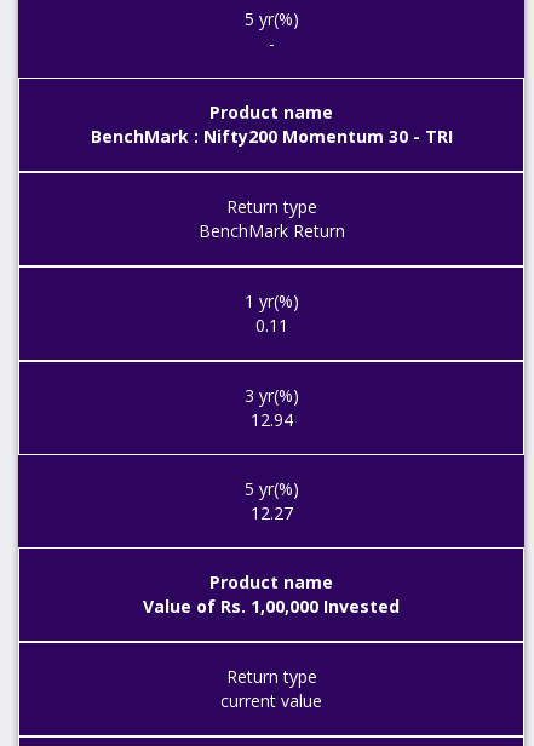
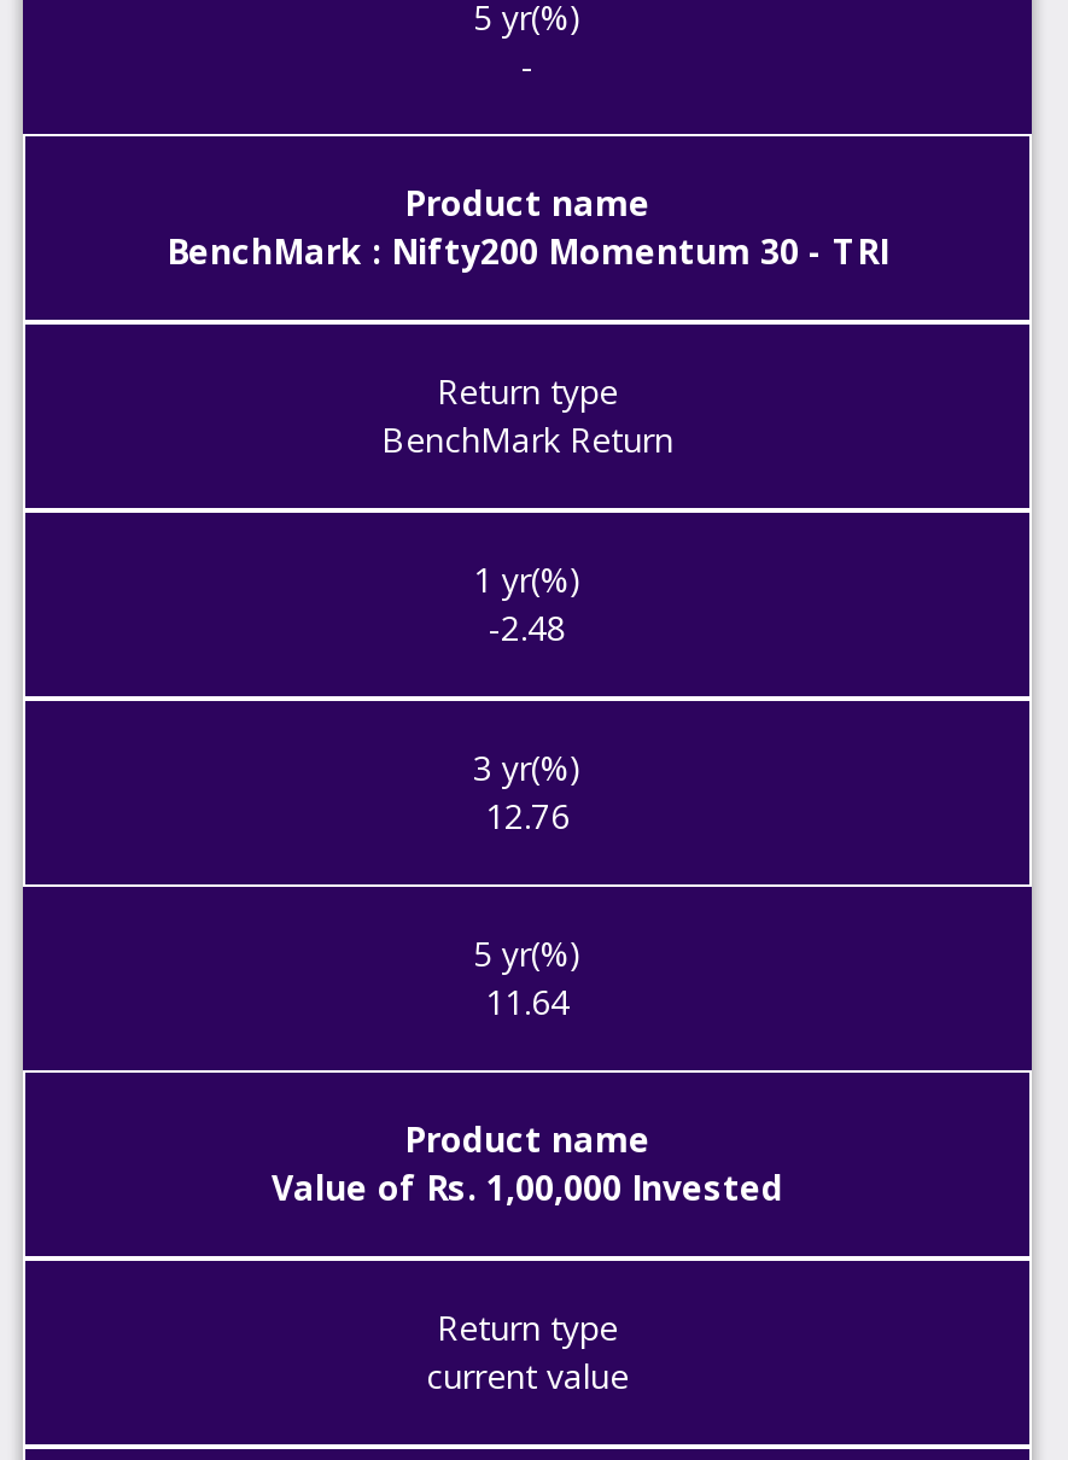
- 0.11
+ -2.48

- 12.94
+ 12.76

- 12.27
+ 11.64
